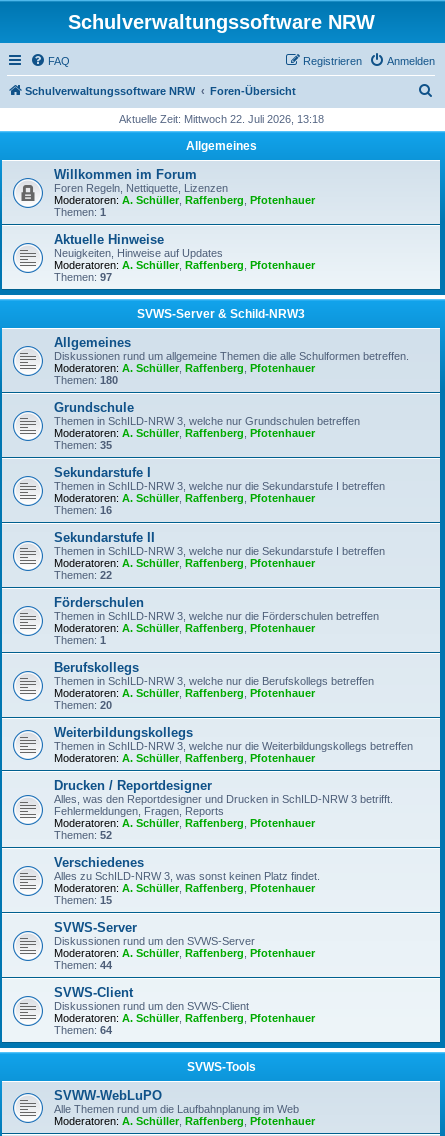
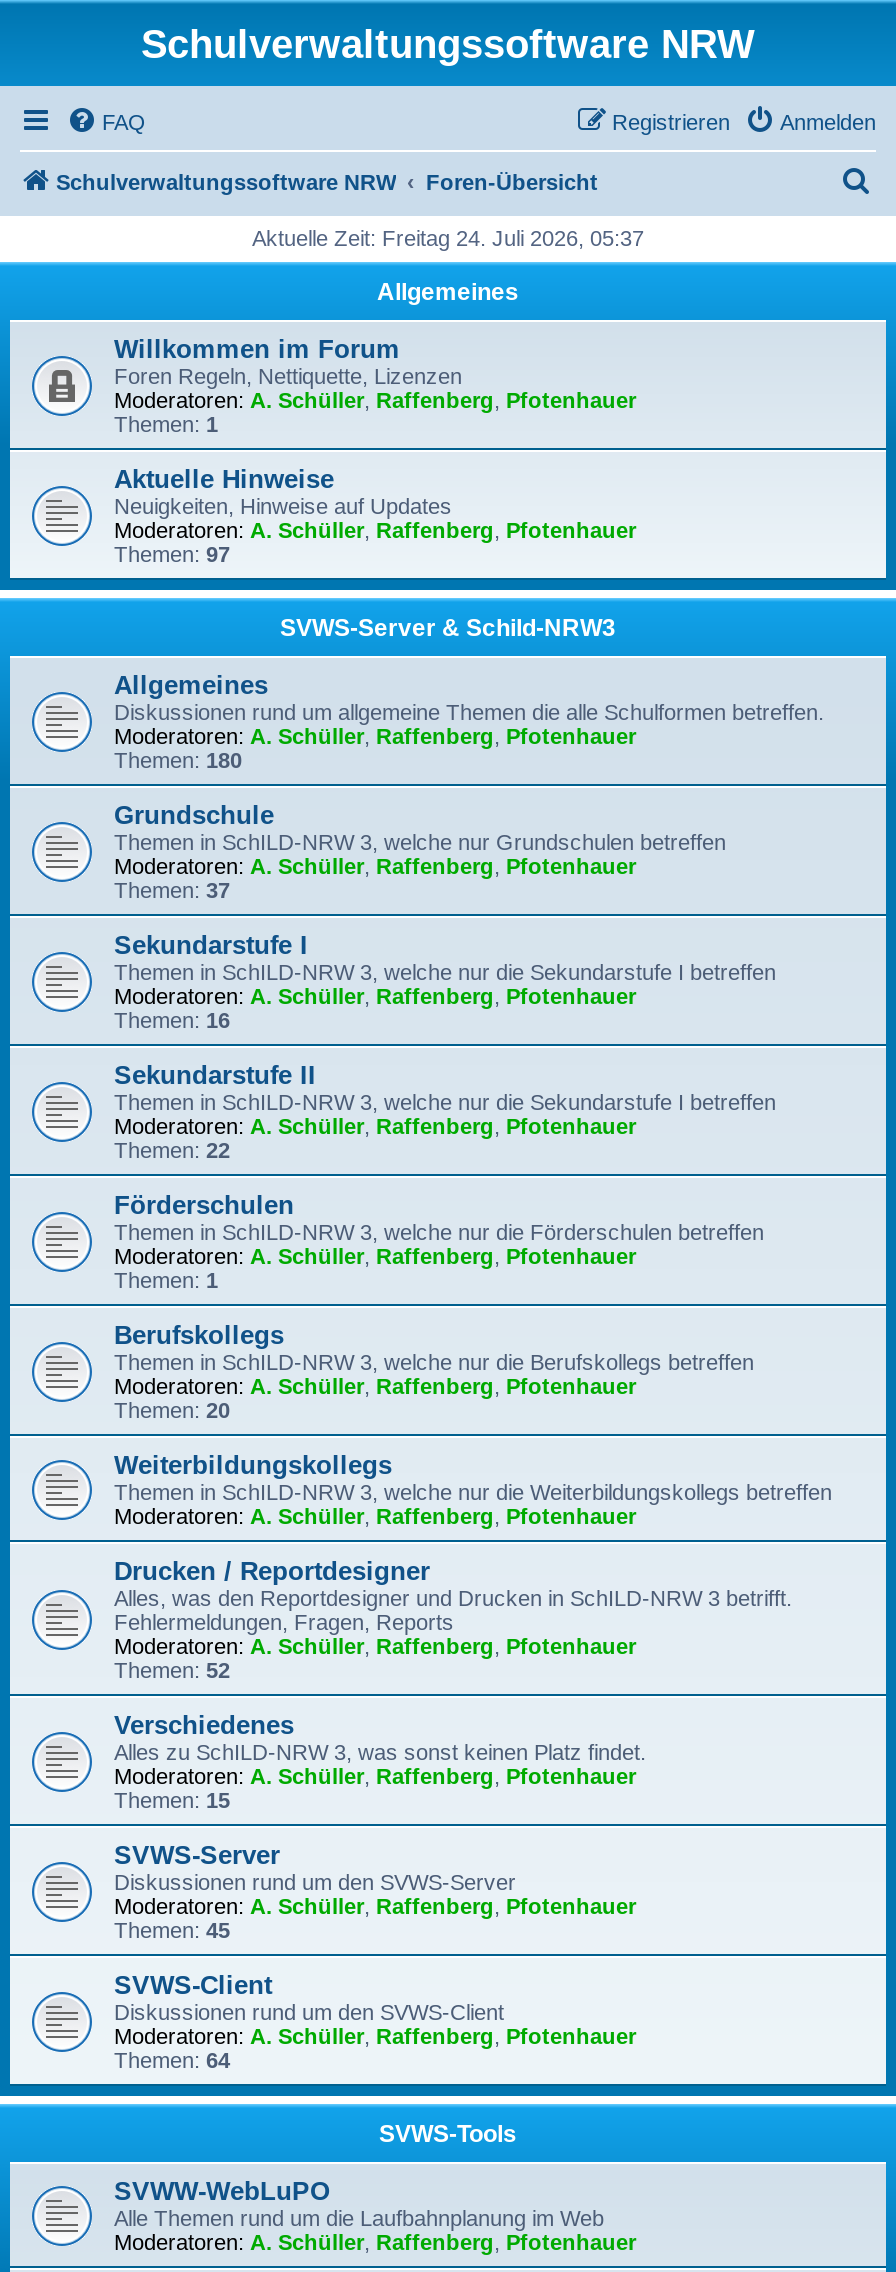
- Aktuelle Zeit: Mittwoch 22. Juli 2026, 13:18
+ Aktuelle Zeit: Freitag 24. Juli 2026, 05:37

- Themen: 35
+ Themen: 37

- Themen: 44
+ Themen: 45
